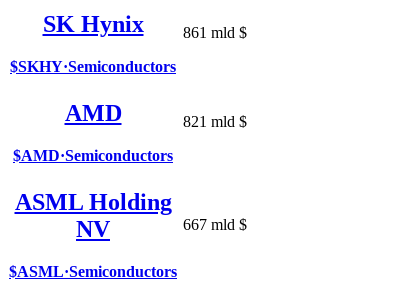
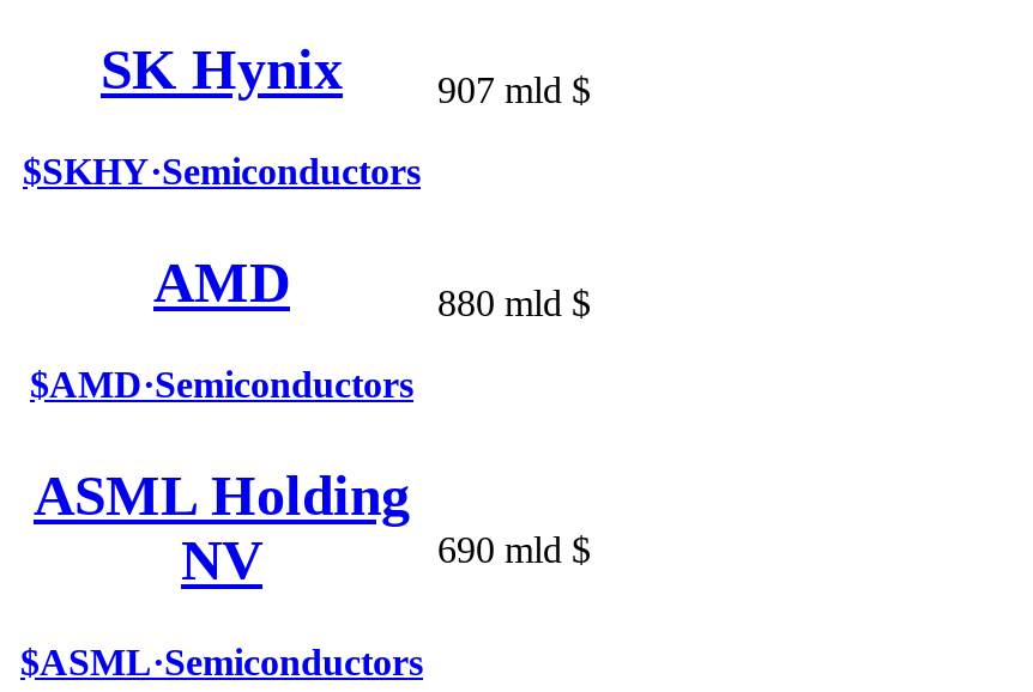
- 861 mld $
+ 907 mld $

- 821 mld $
+ 880 mld $

- 667 mld $
+ 690 mld $
